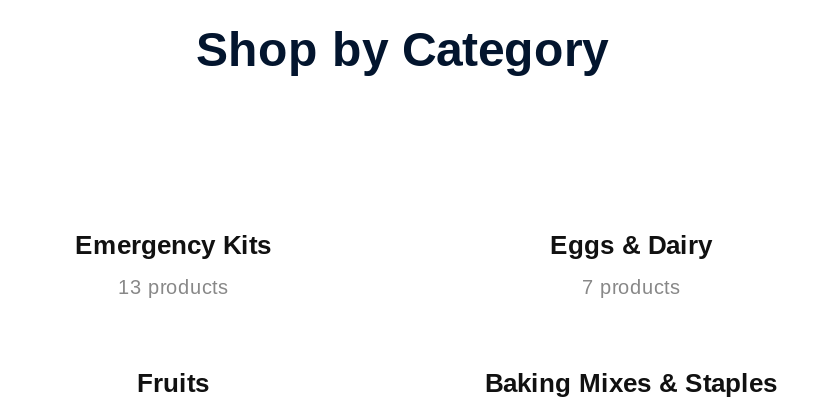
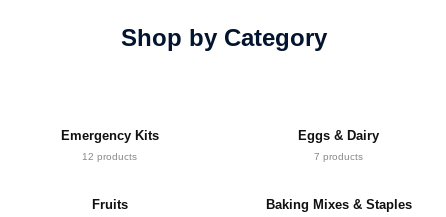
- 13 products
+ 12 products
